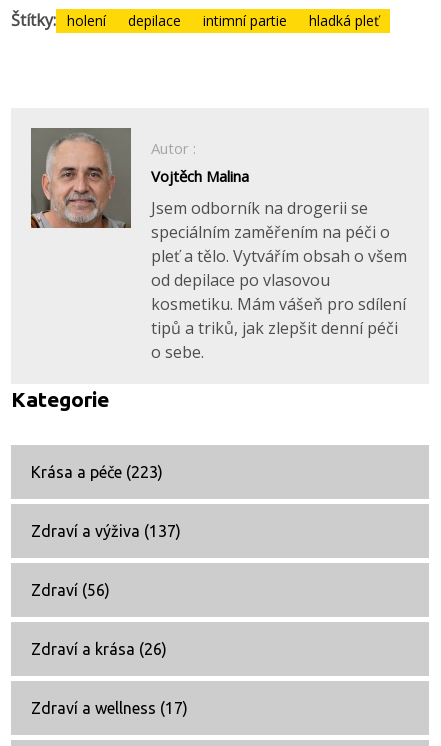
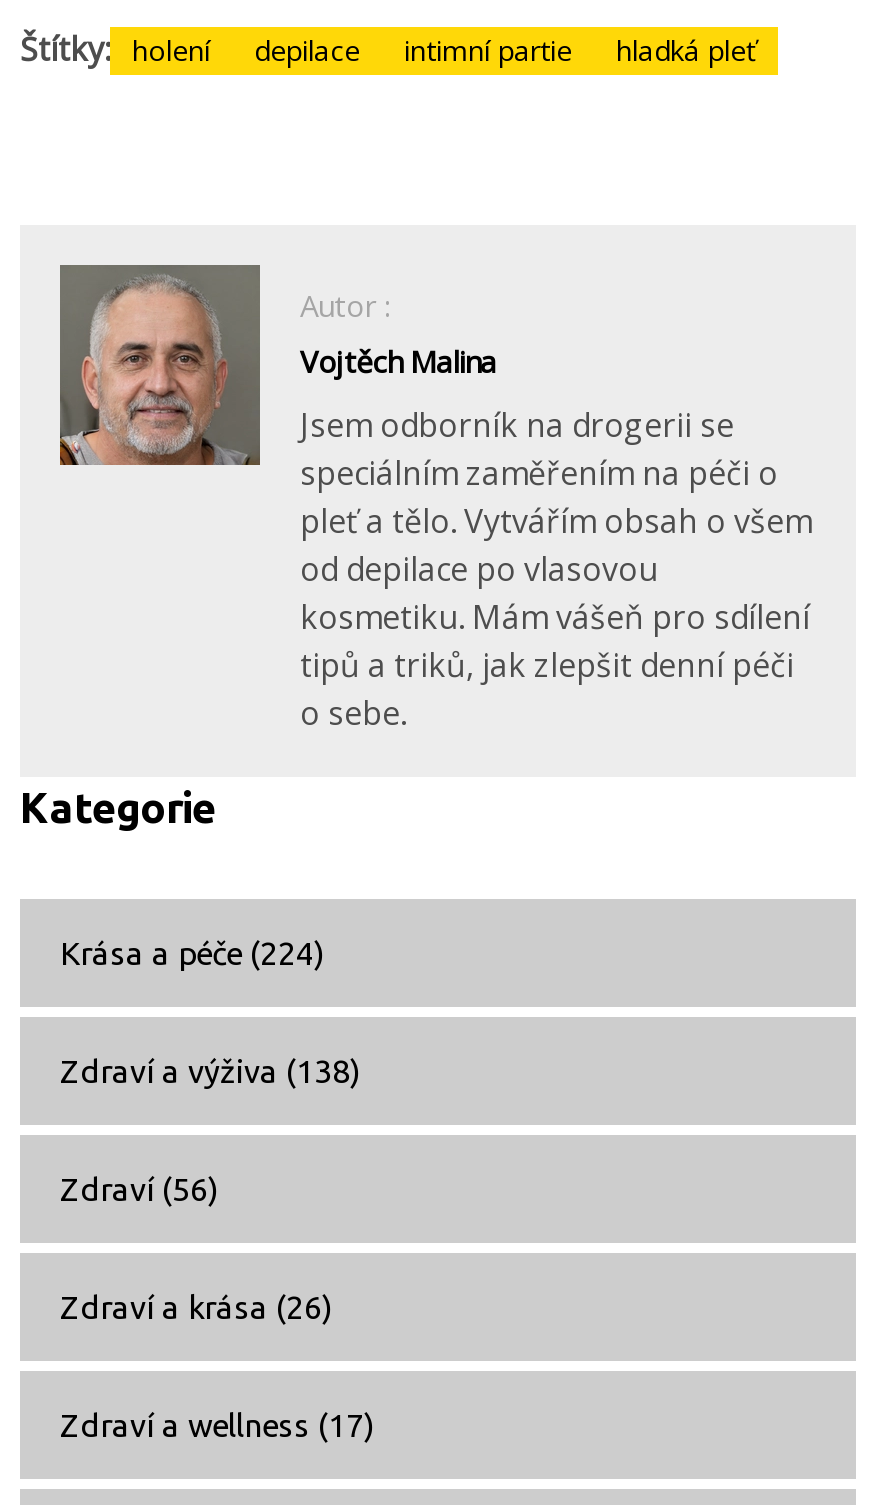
- Krása a péče (223)
+ Krása a péče (224)

- Zdraví a výživa (137)
+ Zdraví a výživa (138)
